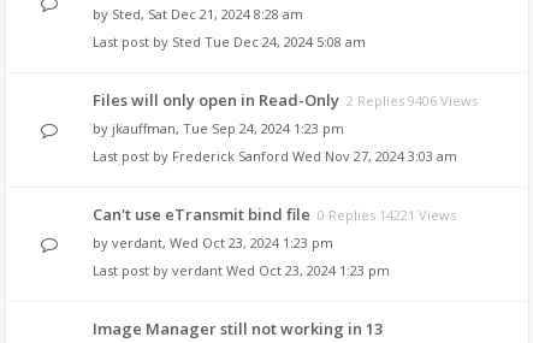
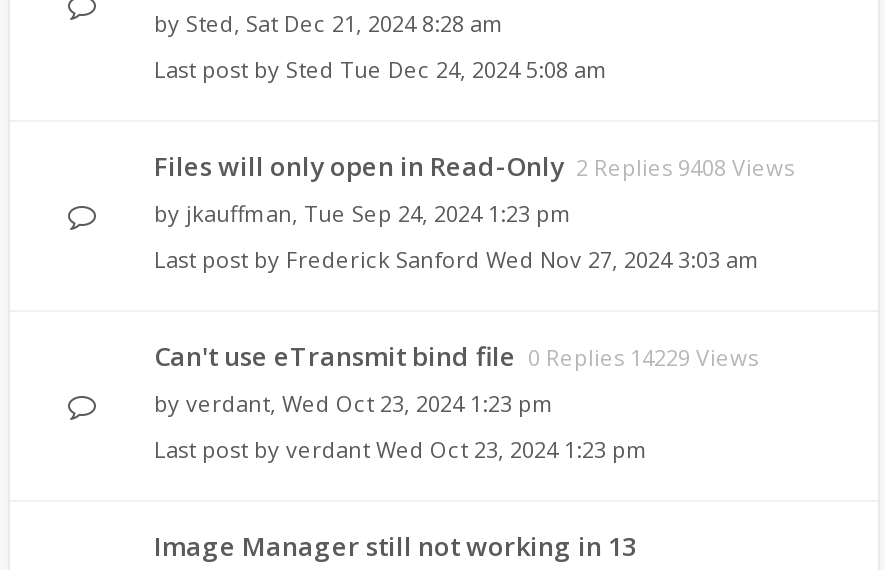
- Files will only open in Read-Only 2 Replies 9406 Views
+ Files will only open in Read-Only 2 Replies 9408 Views

- Can't use eTransmit bind file 0 Replies 14221 Views
+ Can't use eTransmit bind file 0 Replies 14229 Views
